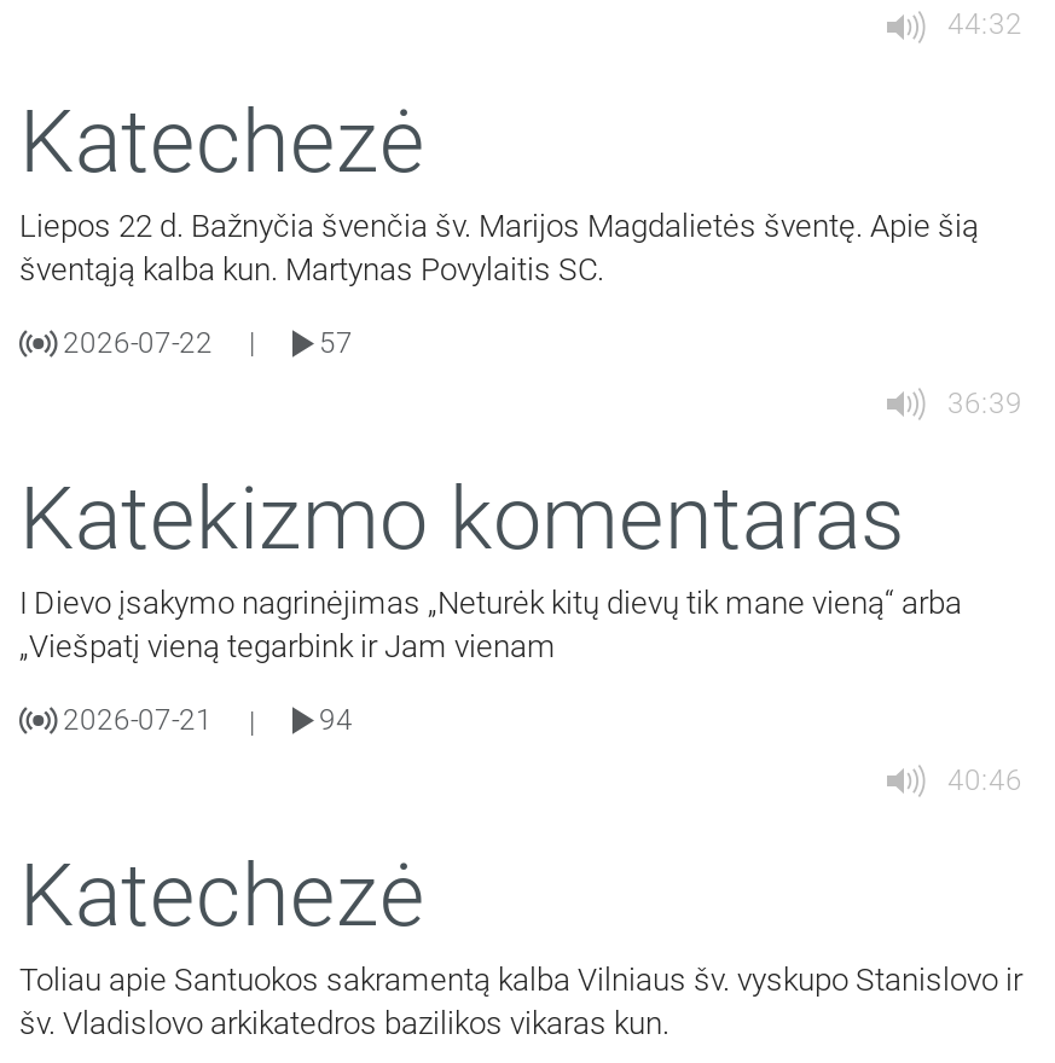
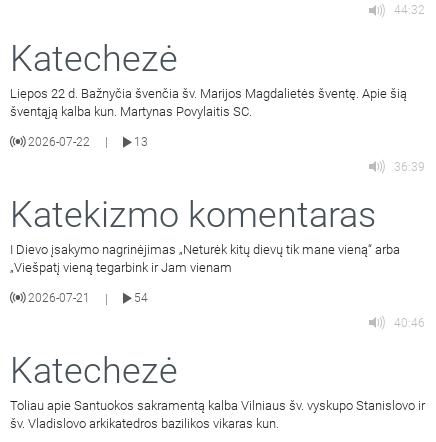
- 57
+ 13

- 94
+ 54
